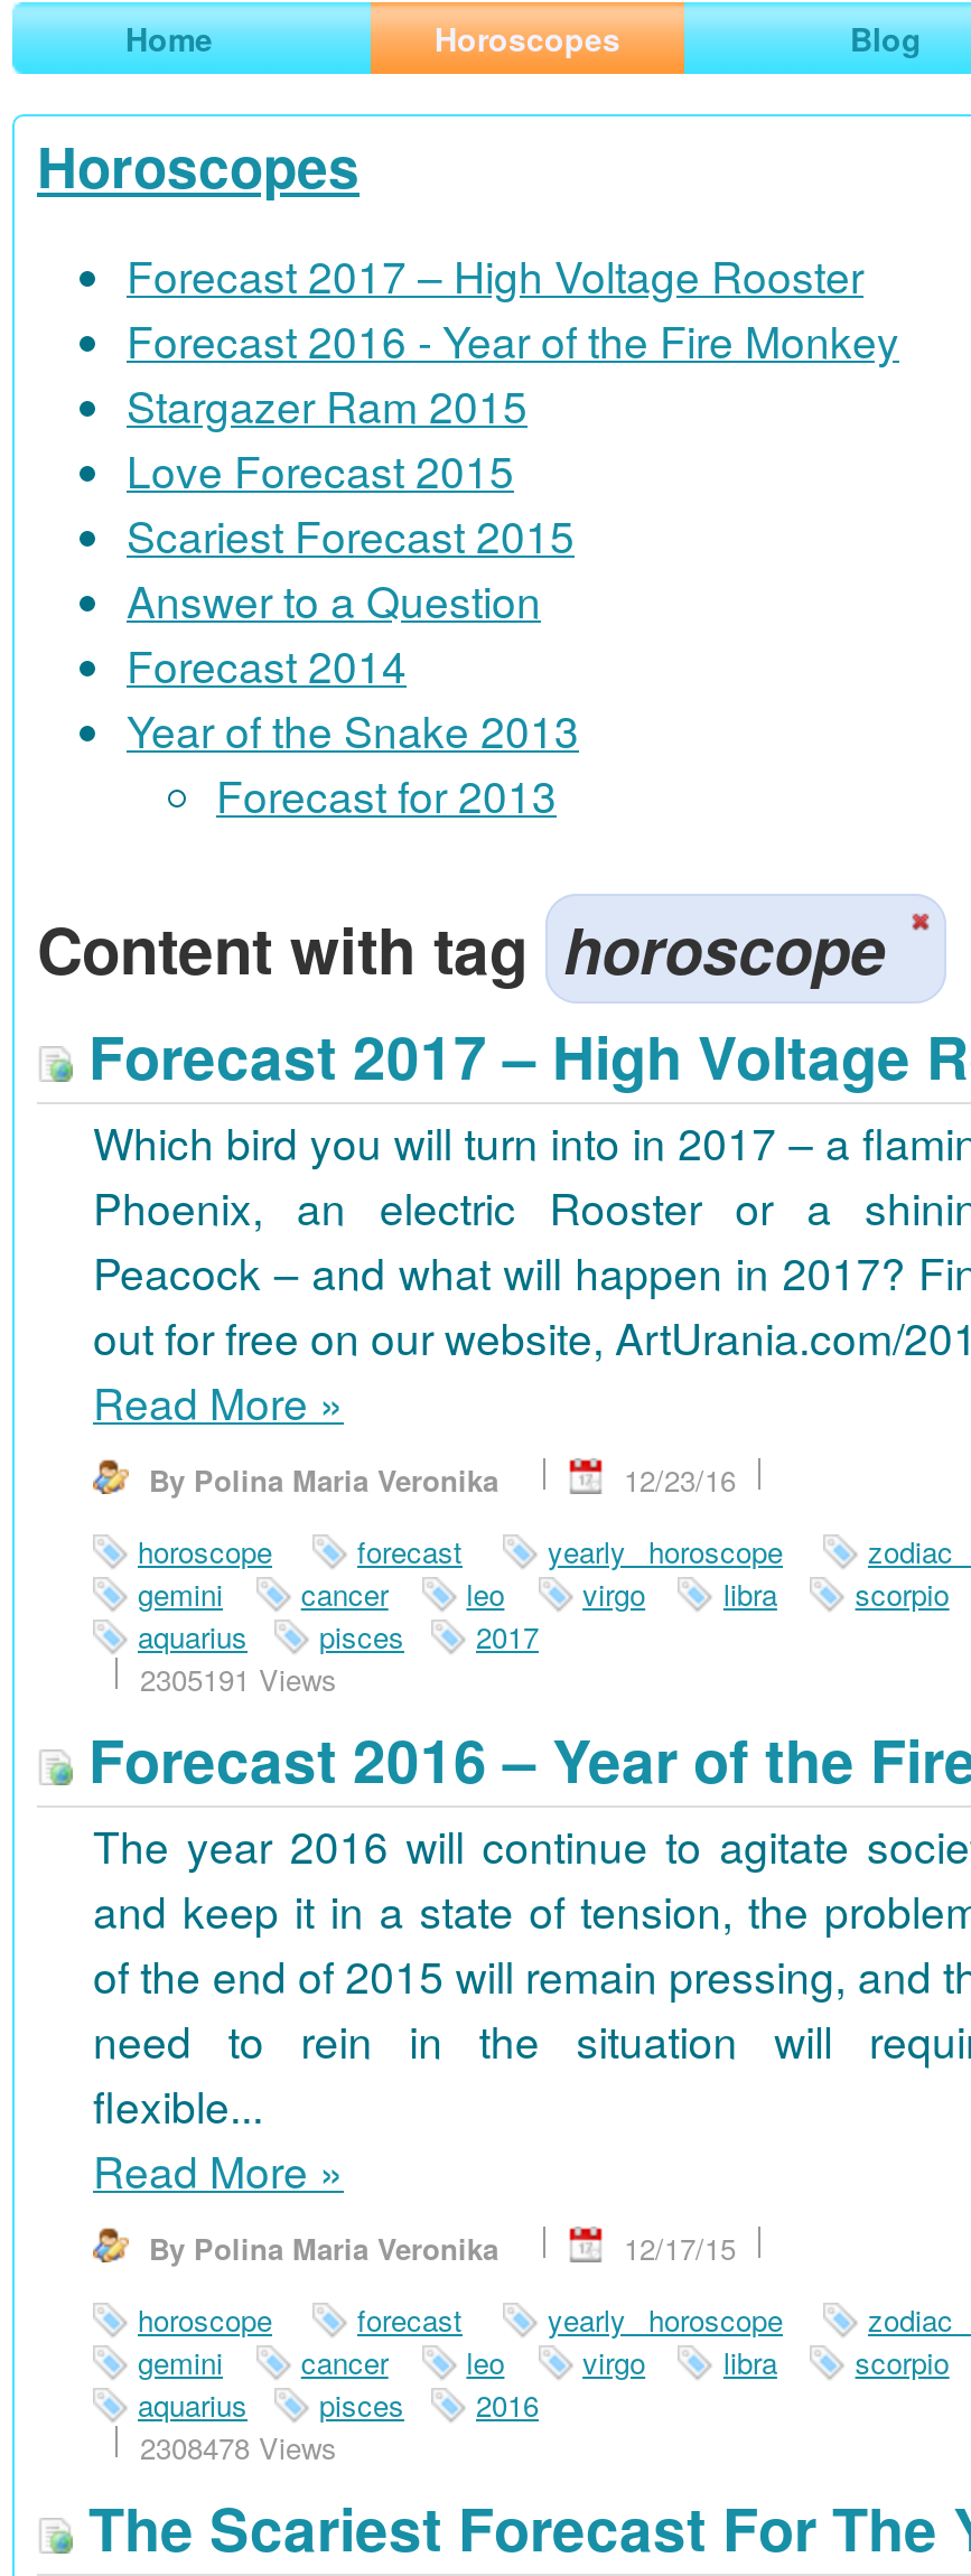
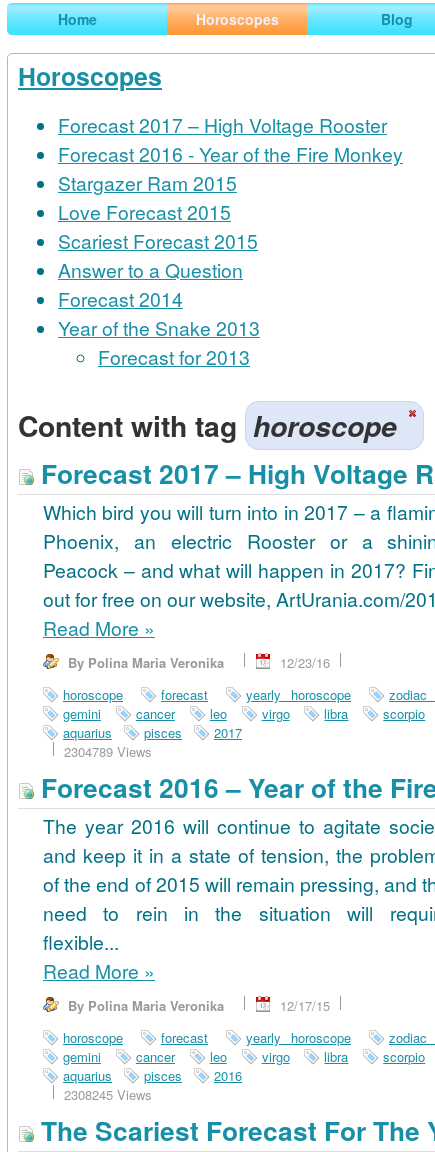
- 2305191 Views
+ 2304789 Views

- 2308478 Views
+ 2308245 Views
